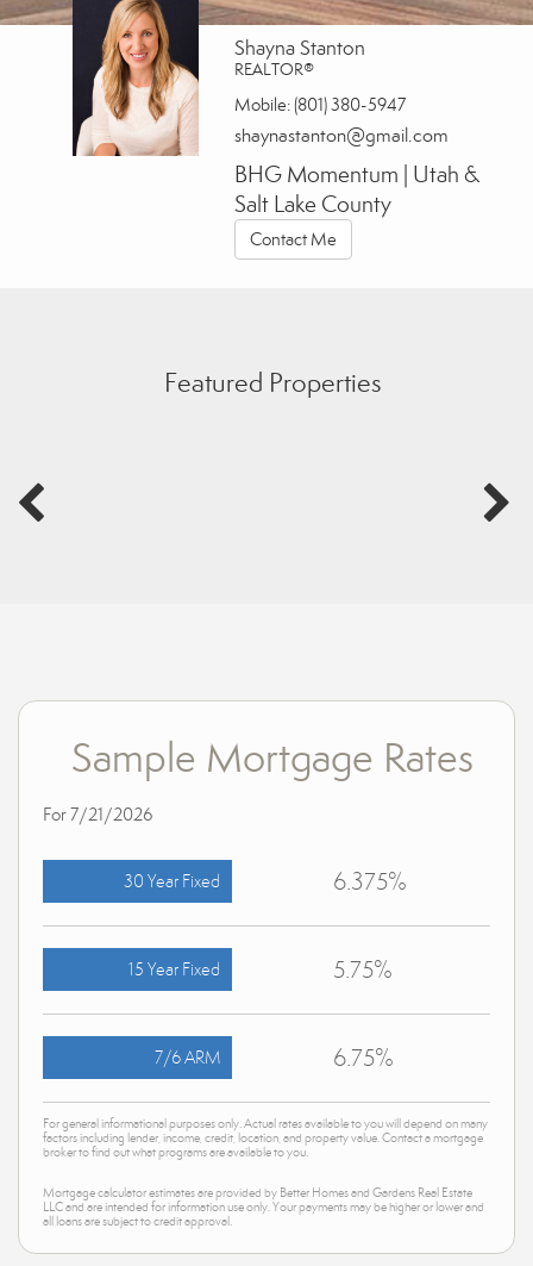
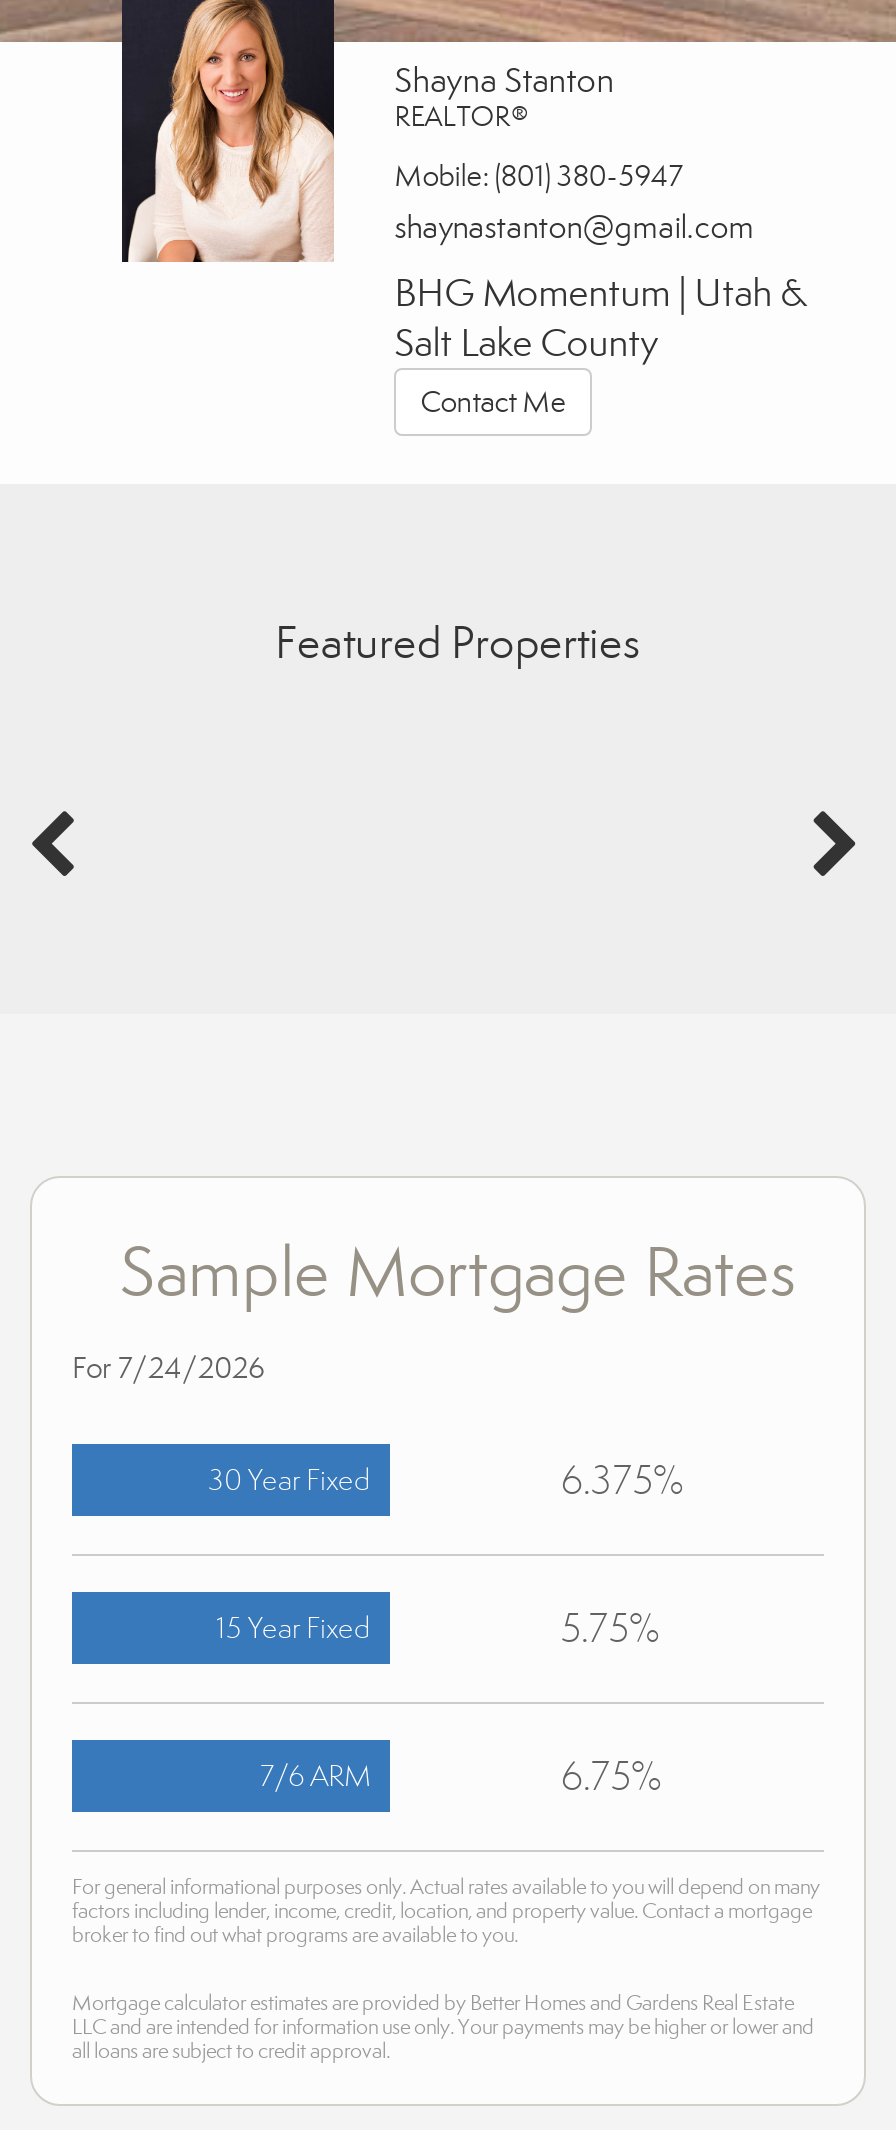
- For 7/21/2026
+ For 7/24/2026
